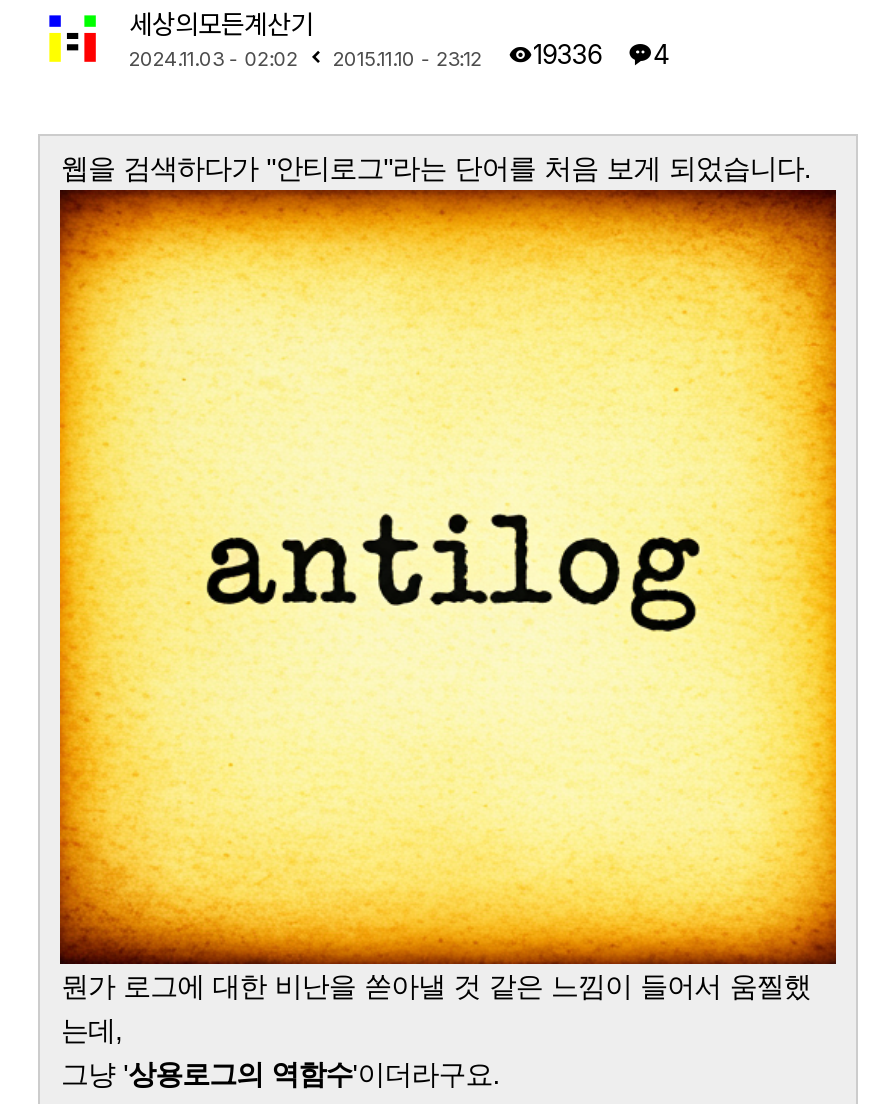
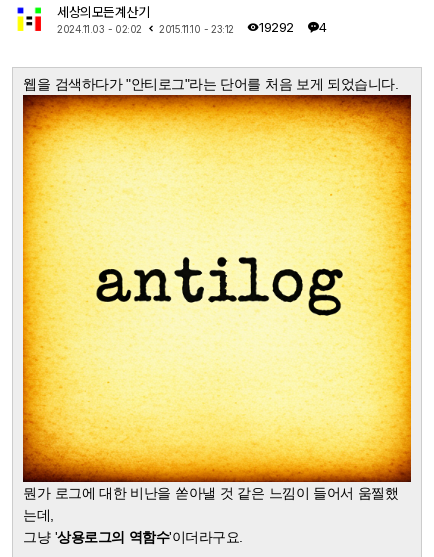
- 19336 4
+ 19292 4
